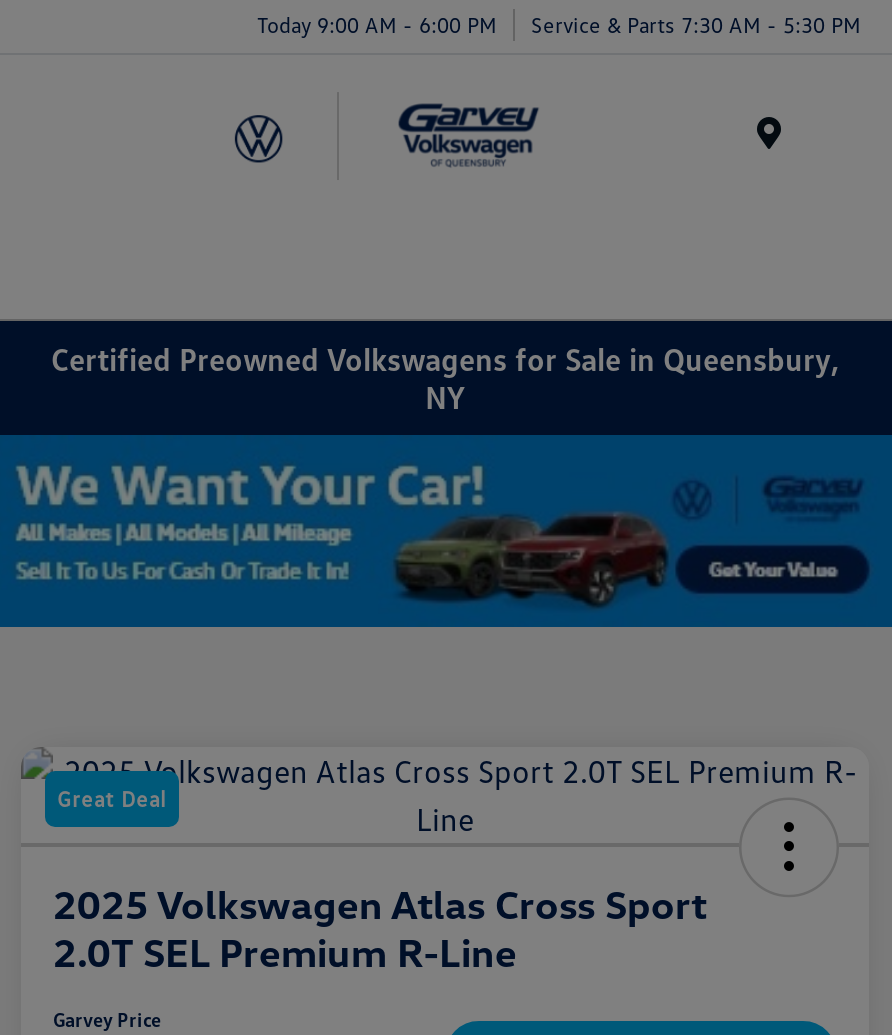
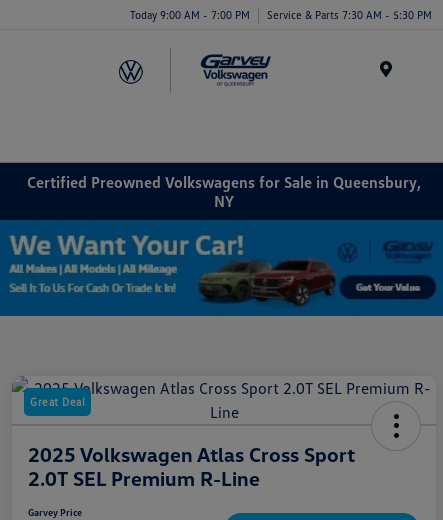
- Today 9:00 AM - 6:00 PM Service & Parts 7:30 AM - 5:30 PM
+ Today 9:00 AM - 7:00 PM Service & Parts 7:30 AM - 5:30 PM
